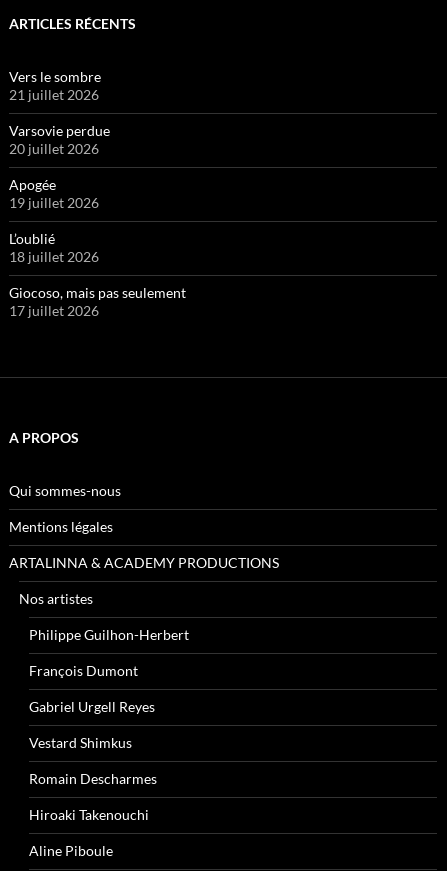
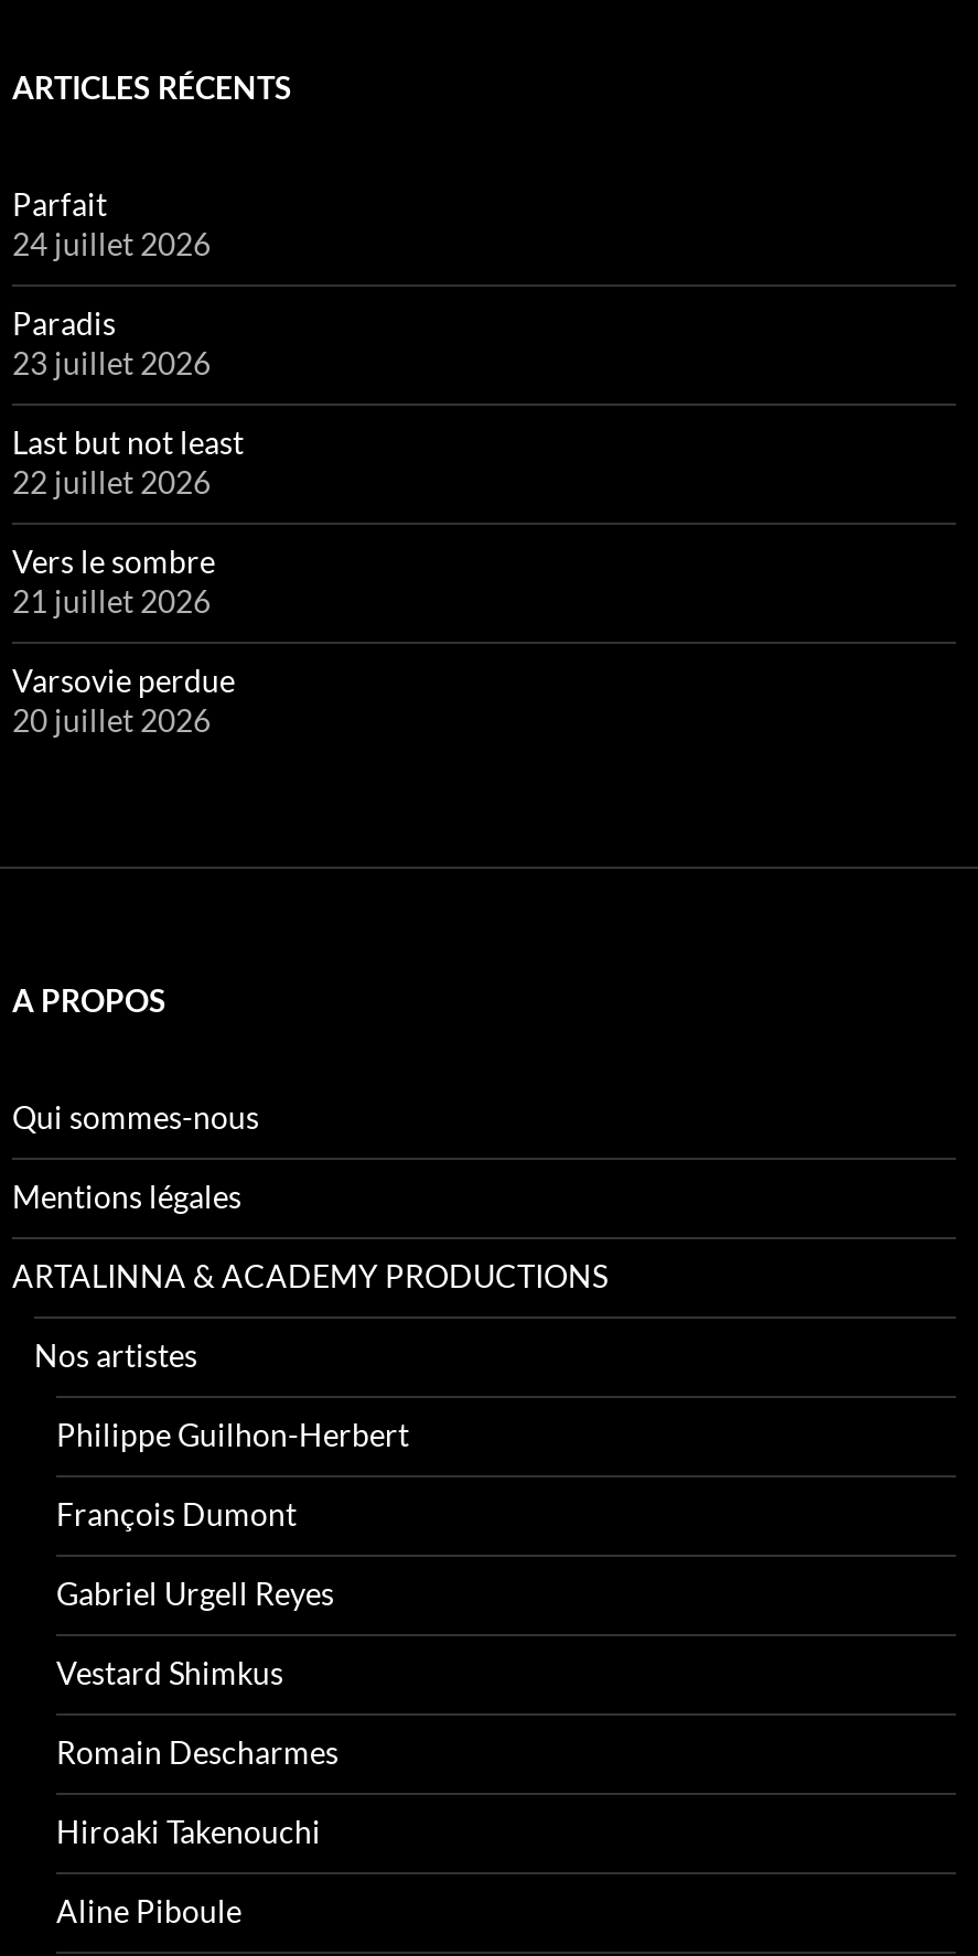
+ Parfait
+ 24 juillet 2026
+ Paradis
+ 23 juillet 2026
+ Last but not least
+ 22 juillet 2026

moved down: Vers le sombre | 21 juillet 2026 | Varsovie perdue | 20 juillet 2026

- Apogée
- 19 juillet 2026
- L’oublié
- 18 juillet 2026
- Giocoso, mais pas seulement
- 17 juillet 2026
